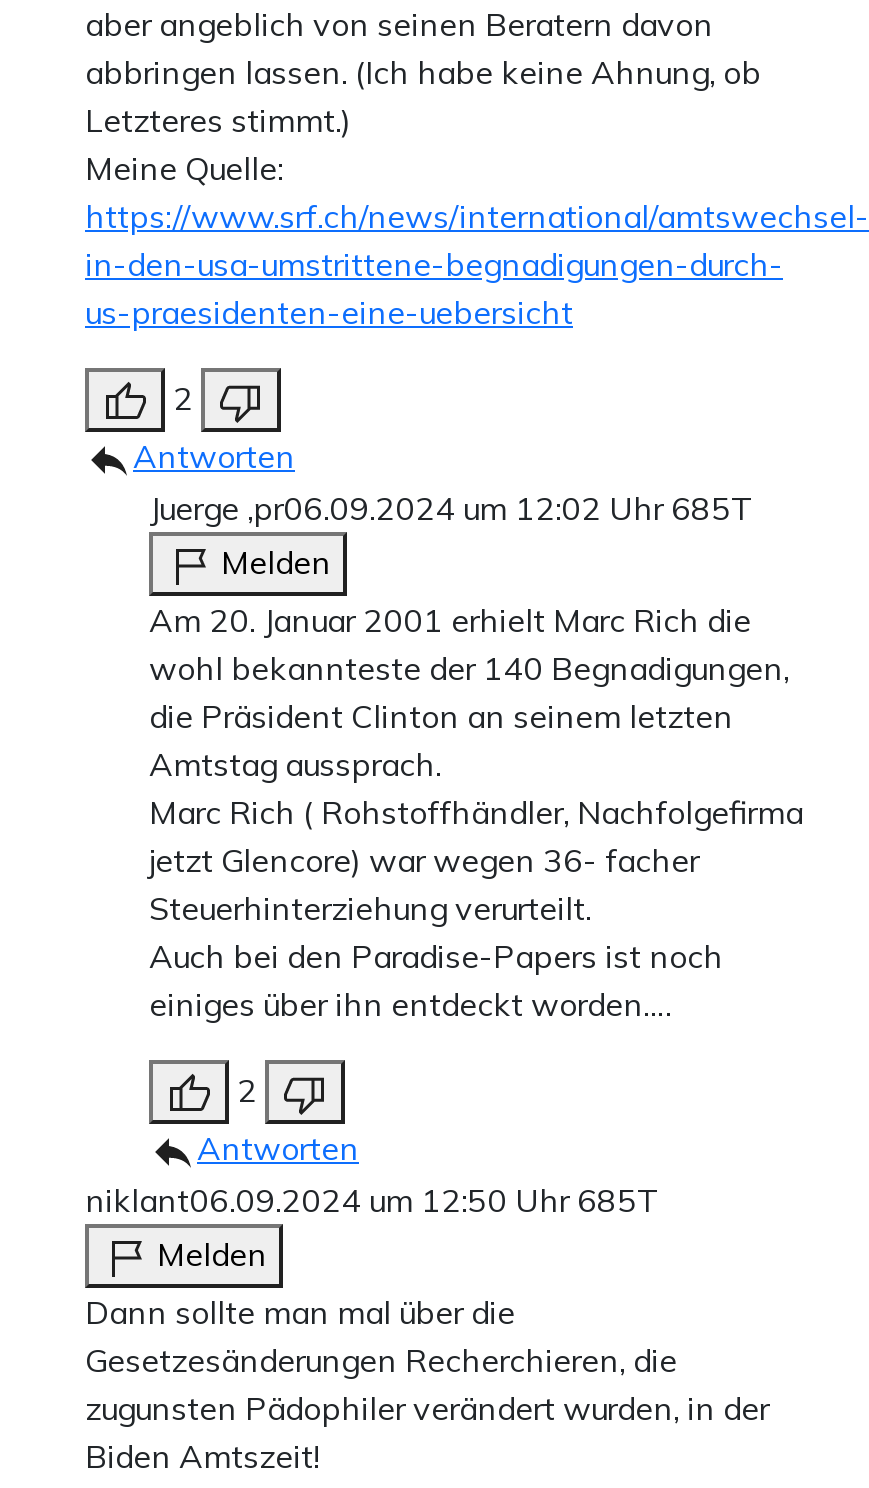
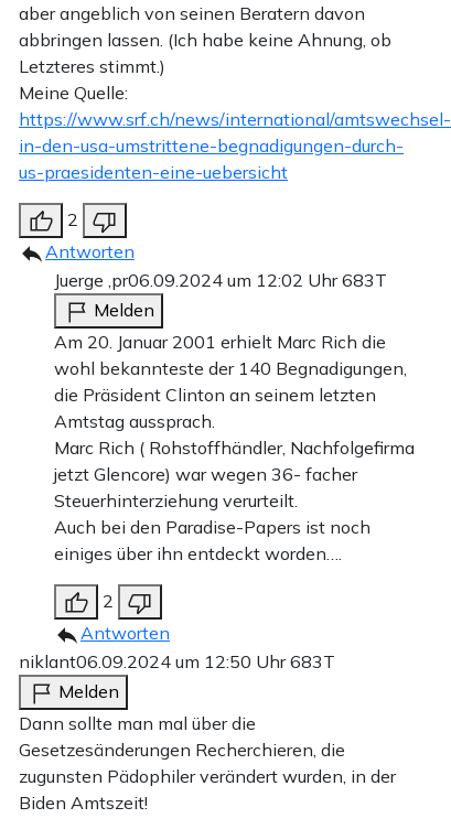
- Juerge ,pr06.09.2024 um 12:02 Uhr 685T
+ Juerge ,pr06.09.2024 um 12:02 Uhr 683T

- niklant06.09.2024 um 12:50 Uhr 685T
+ niklant06.09.2024 um 12:50 Uhr 683T
